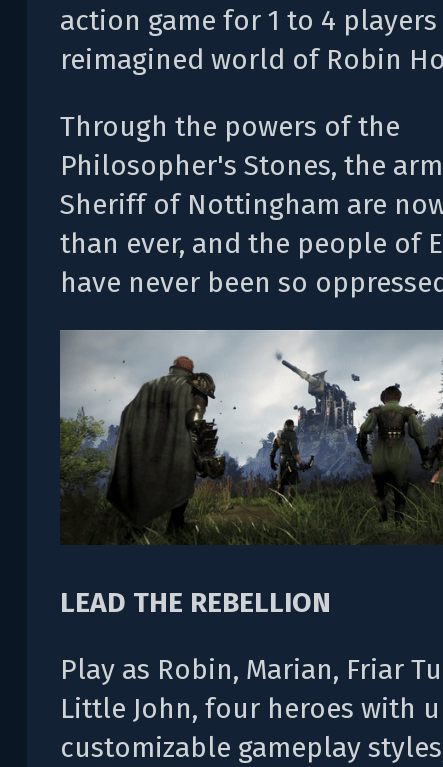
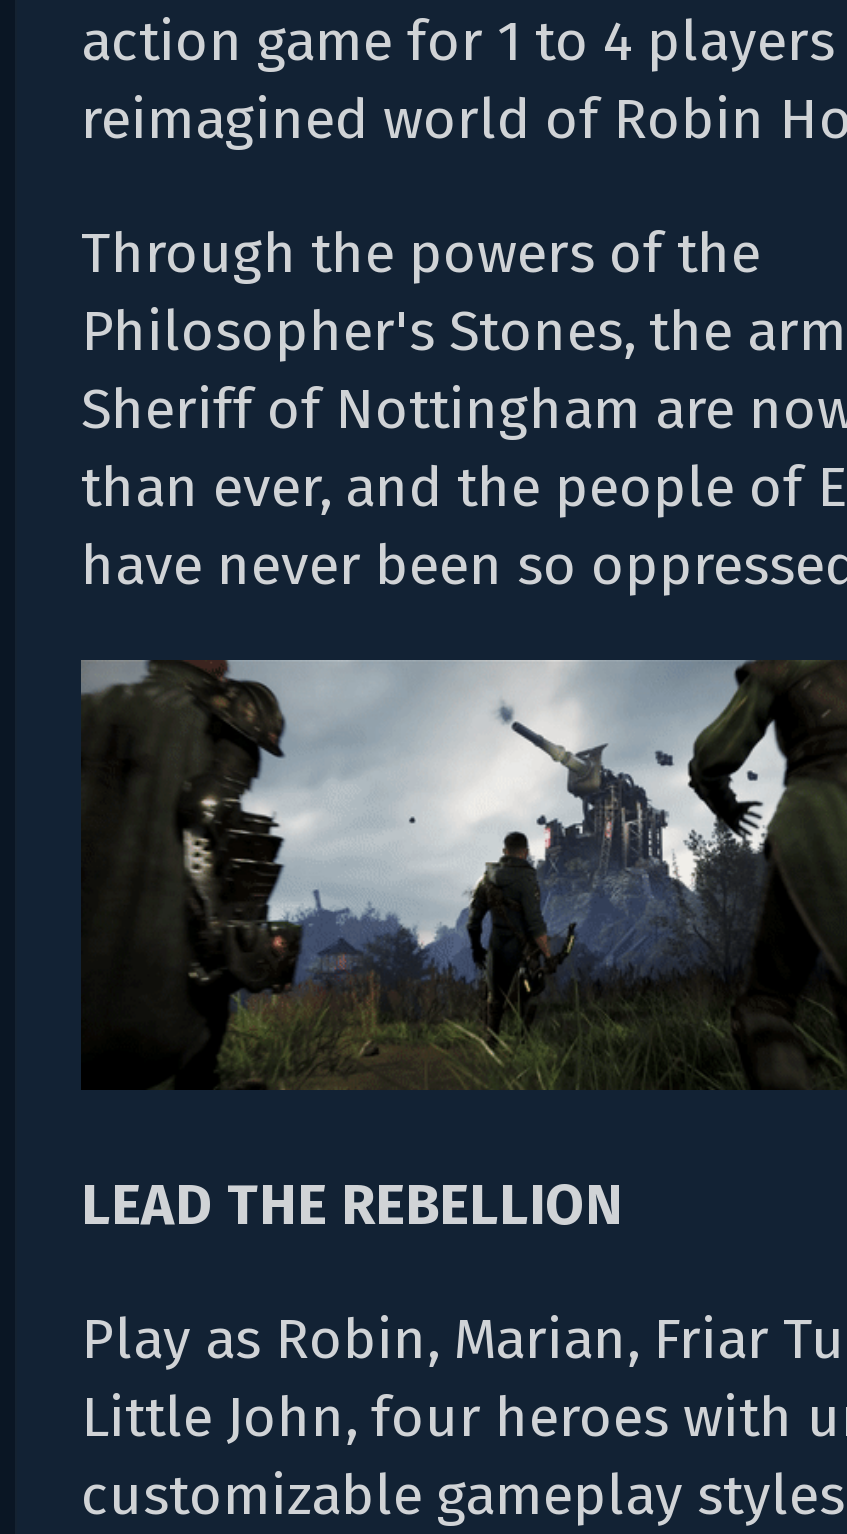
- [image]
+ [image]
